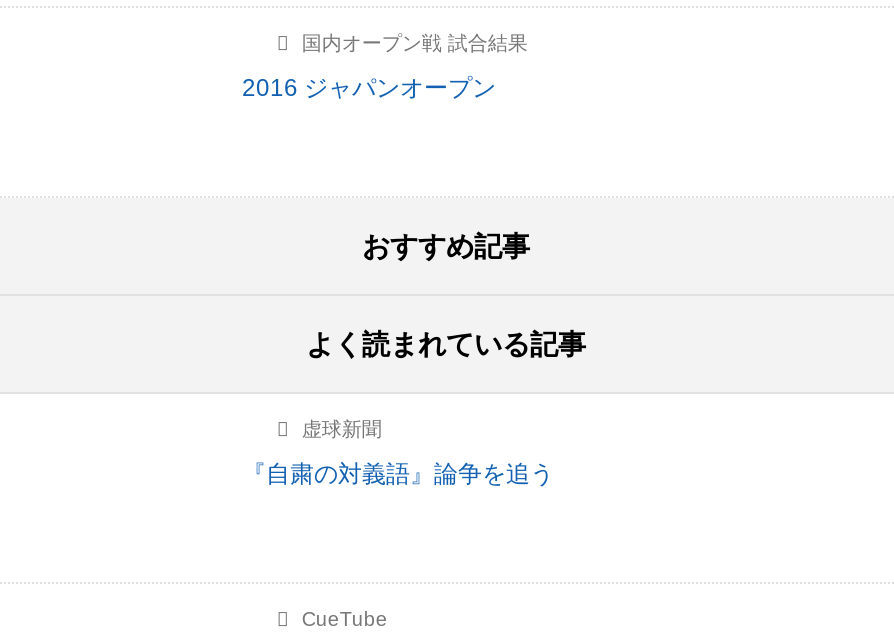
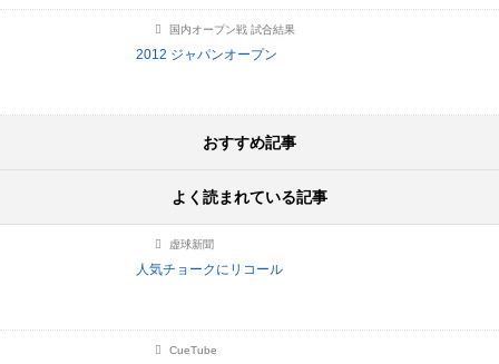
- 2016 ジャパンオープン
+ 2012 ジャパンオープン

- 『自粛の対義語』論争を追う
+ 人気チョークにリコール
